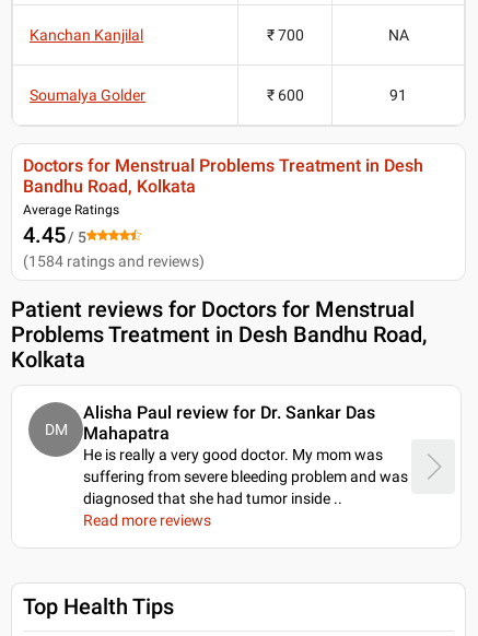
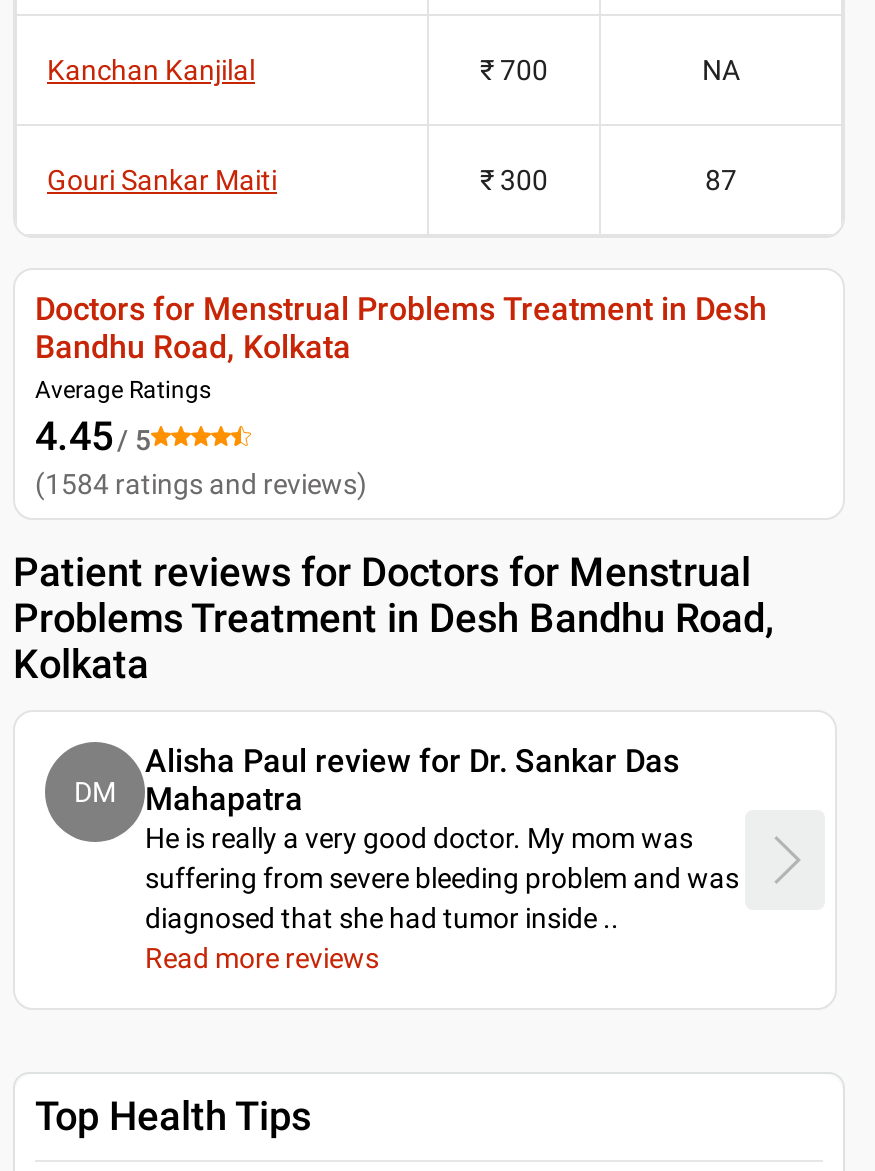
- Soumalya Golder
- ₹ 600
- 91
+ Gouri Sankar Maiti
+ ₹ 300
+ 87
